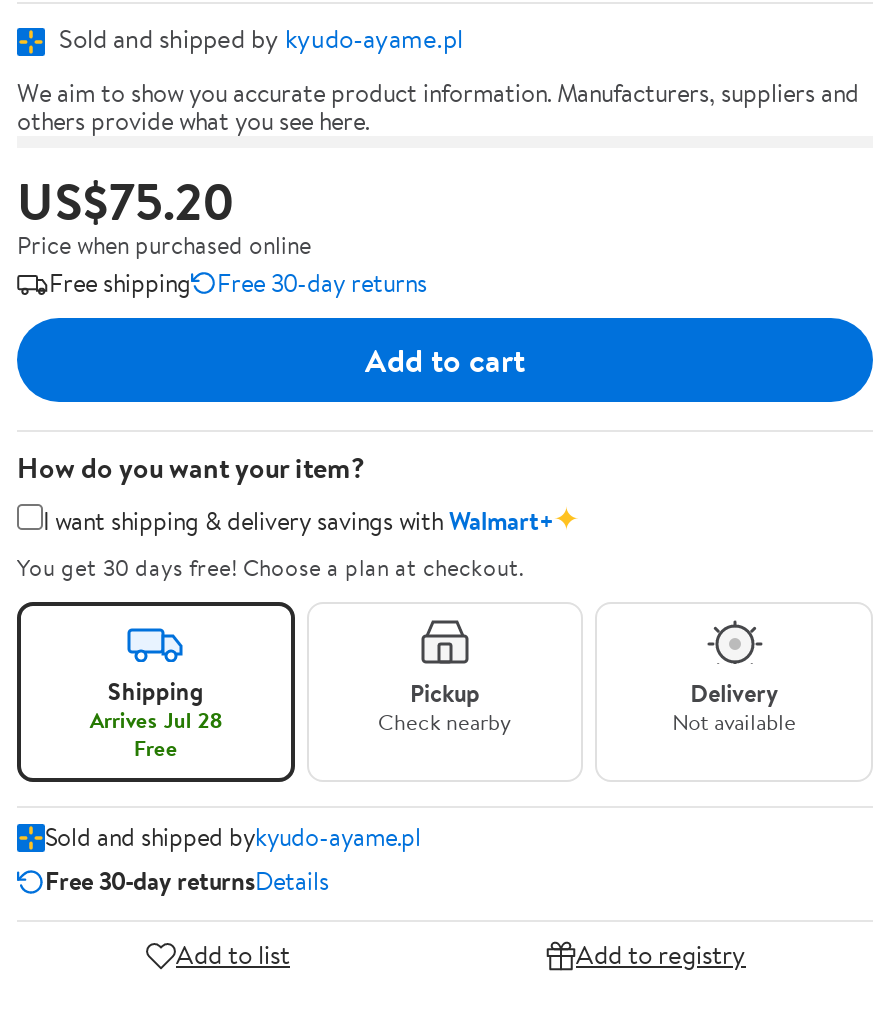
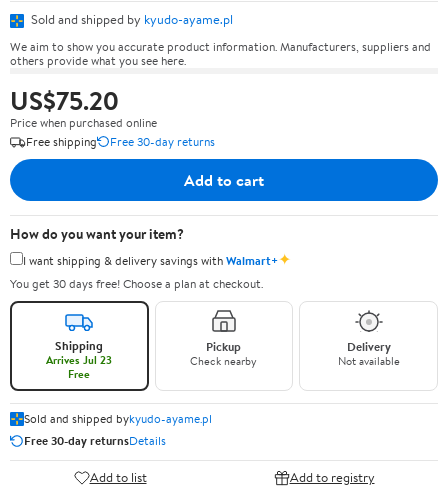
- Arrives Jul 28
+ Arrives Jul 23
